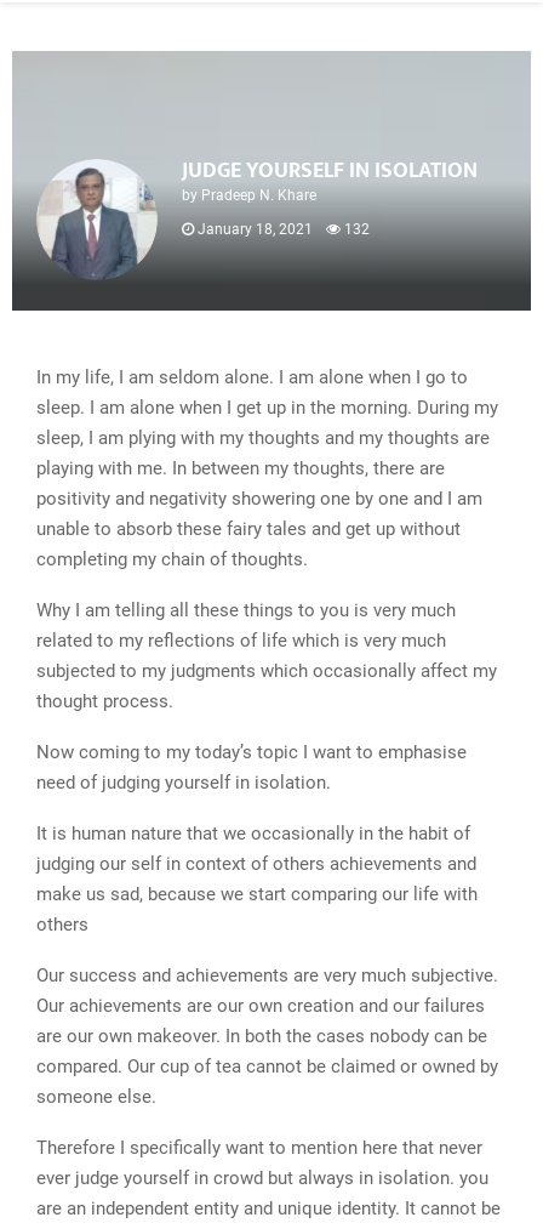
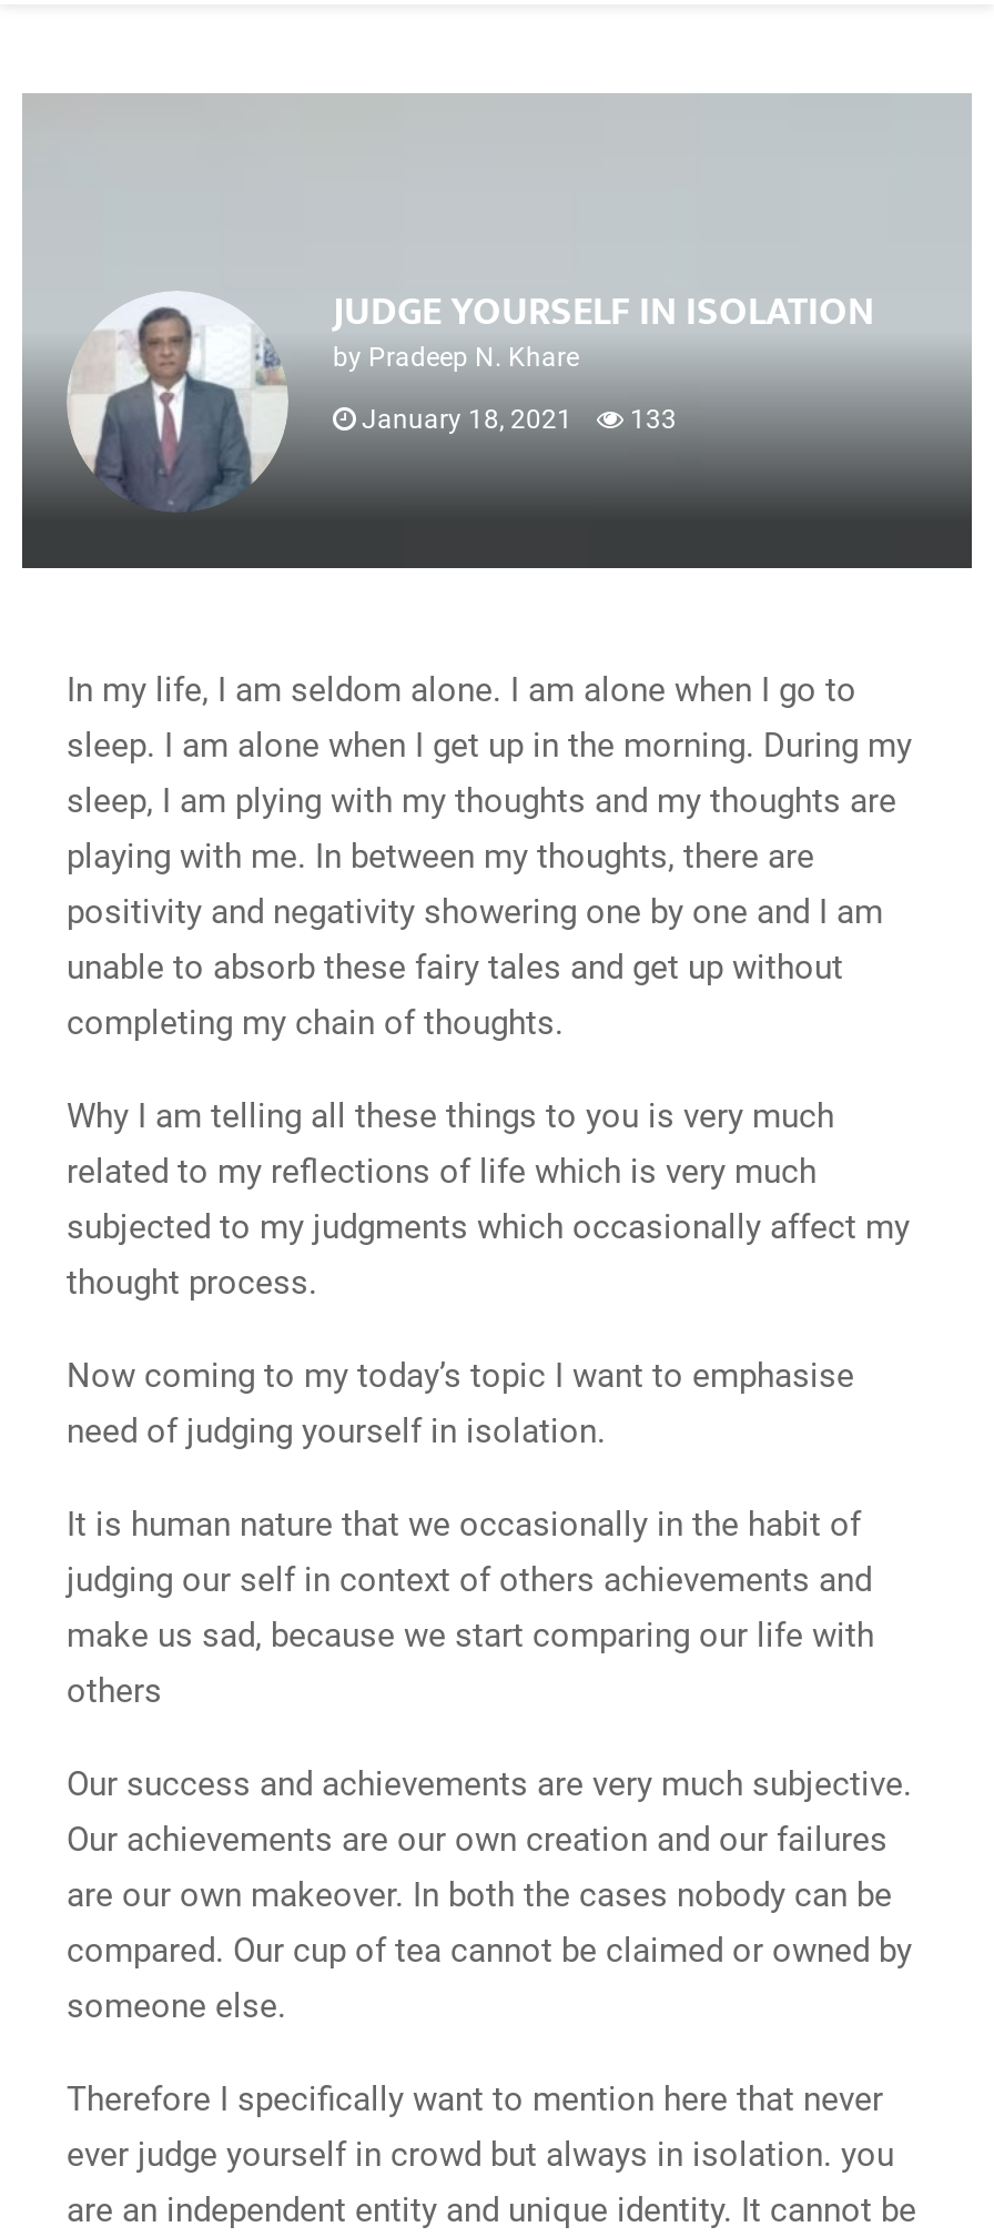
- January 18, 2021 132
+ January 18, 2021 133
